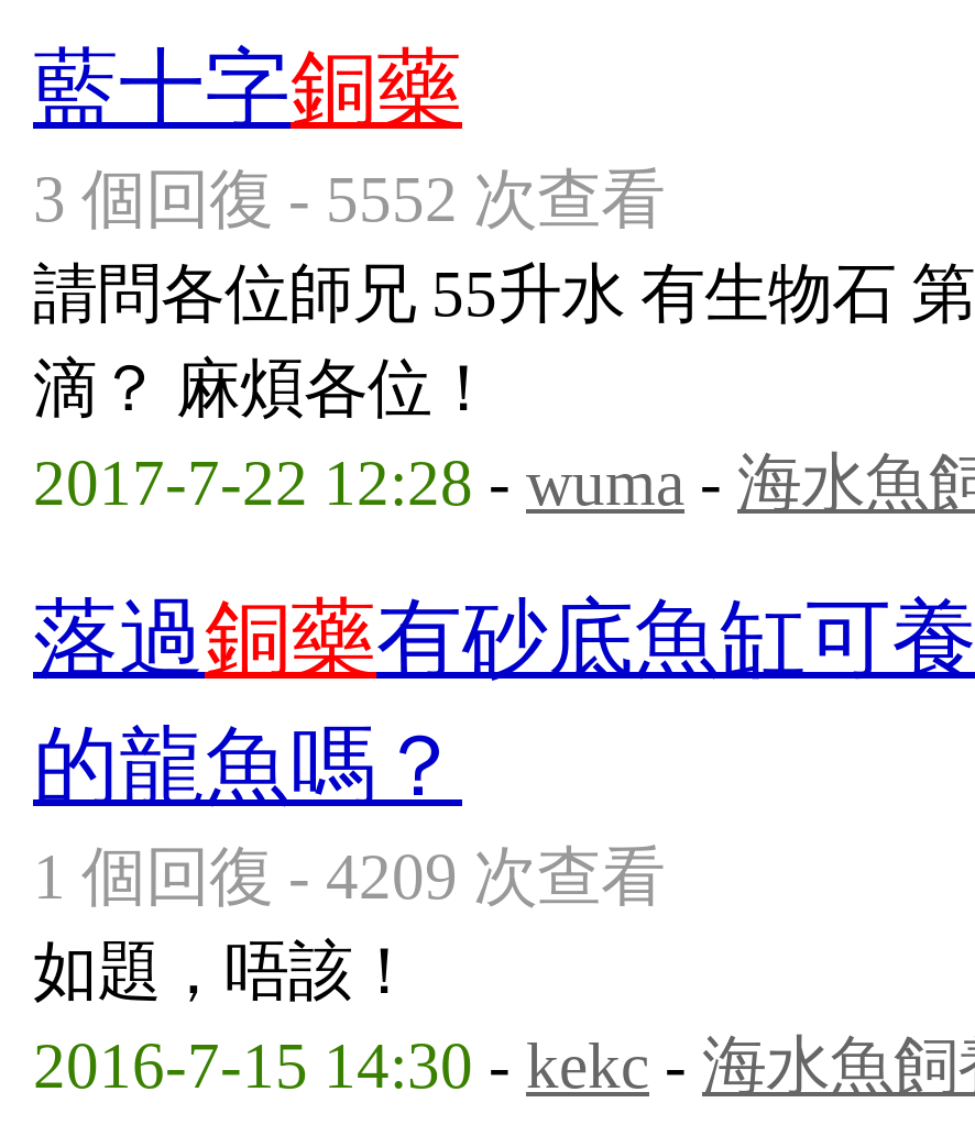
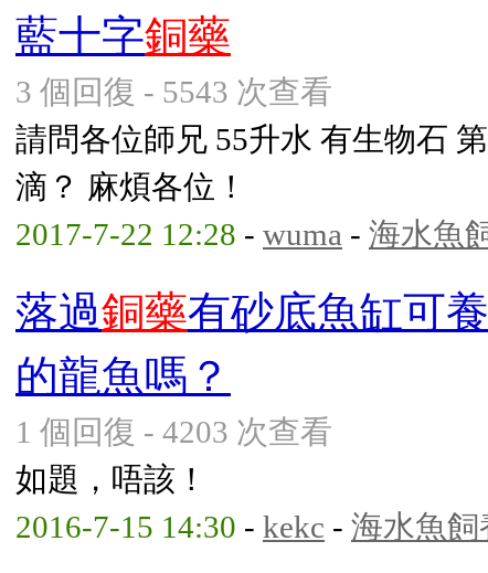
- 3 個回復 - 5552 次查看
+ 3 個回復 - 5543 次查看

- 1 個回復 - 4209 次查看
+ 1 個回復 - 4203 次查看
